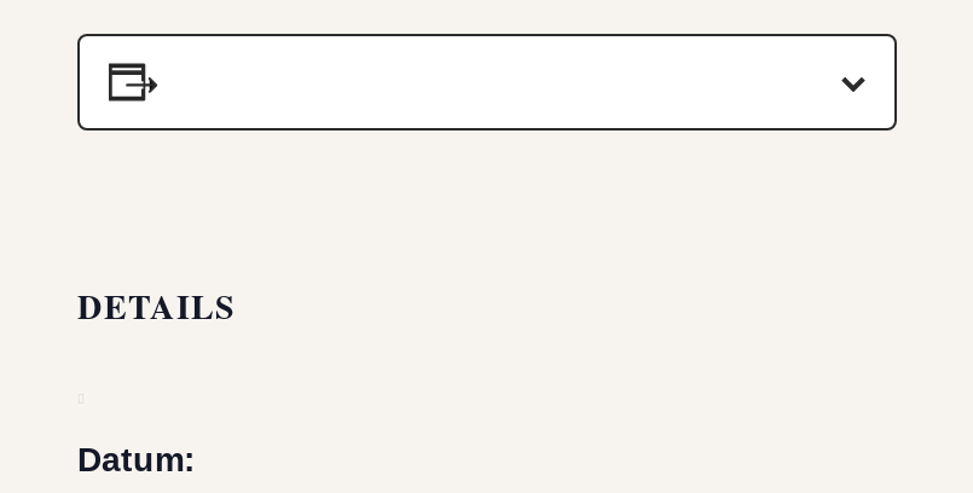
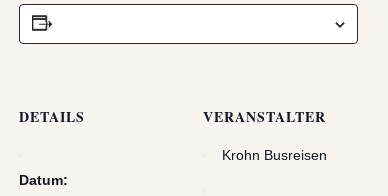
+ VERANSTALTER
+ Krohn Busreisen
